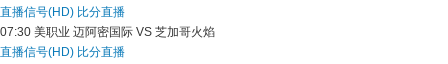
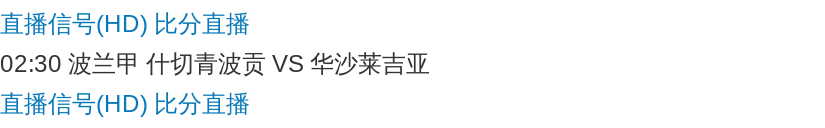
- 07:30 美职业迈阿密国际 VS 芝加哥火焰
+ 02:30 波兰甲什切青波贡 VS 华沙莱吉亚
